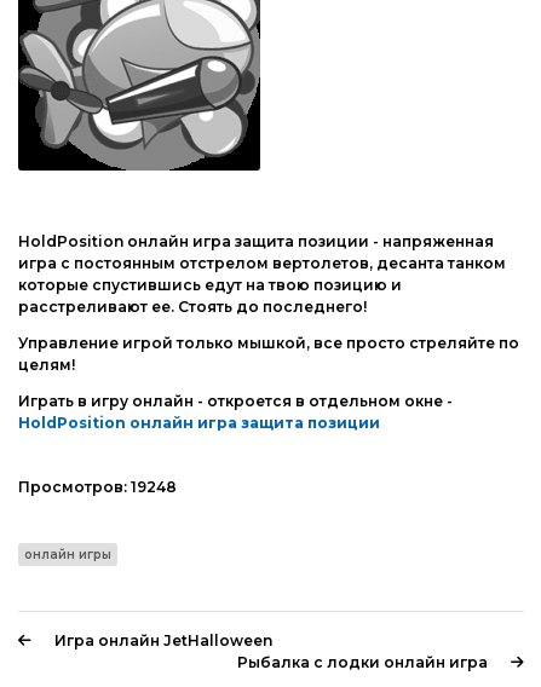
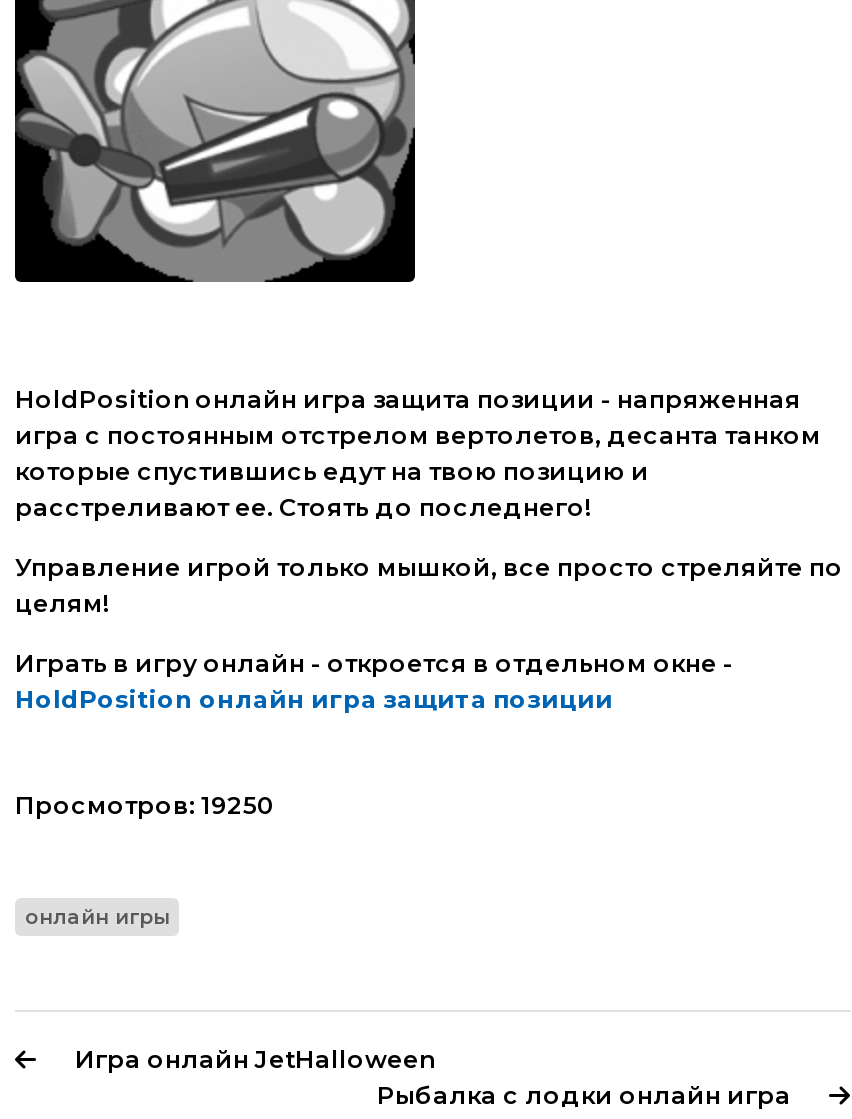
- Просмотров: 19248
+ Просмотров: 19250
